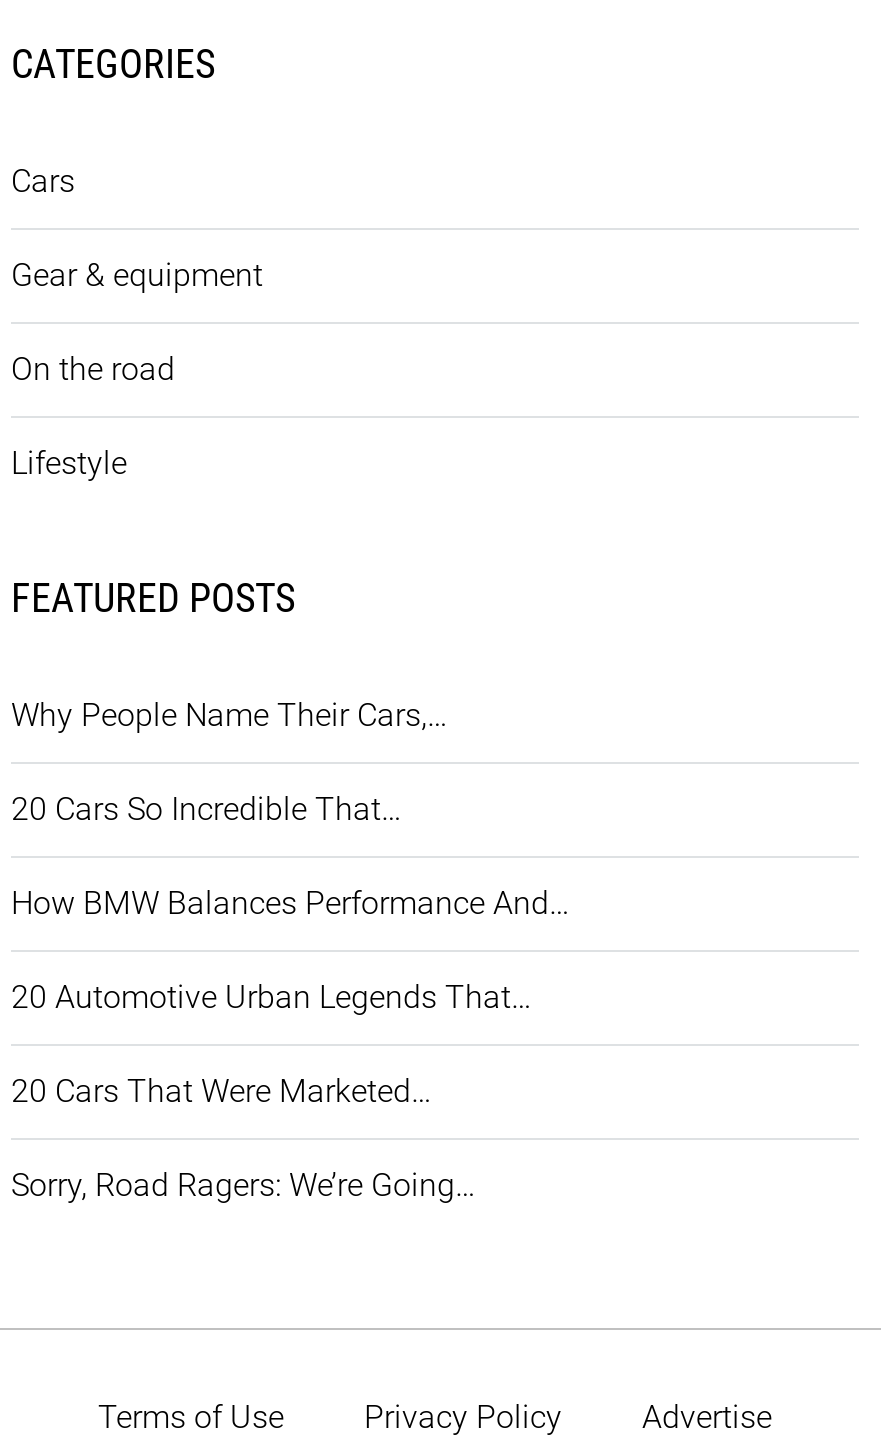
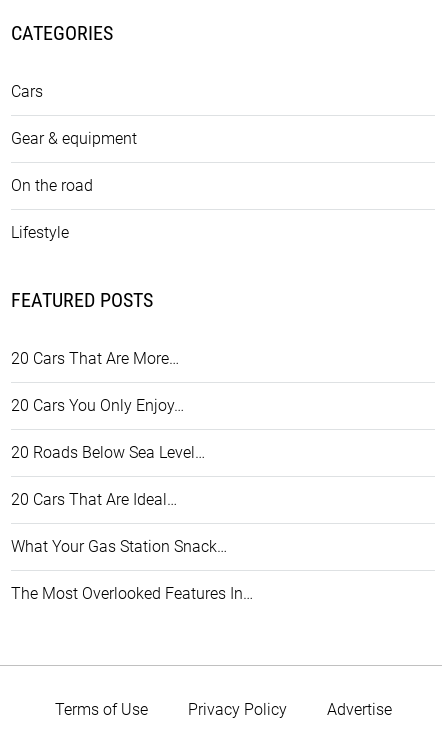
- Why People Name Their Cars,…
+ 20 Cars That Are More…

- 20 Cars So Incredible That…
+ 20 Cars You Only Enjoy…

- How BMW Balances Performance And…
+ 20 Roads Below Sea Level…

- 20 Automotive Urban Legends That…
+ 20 Cars That Are Ideal…

- 20 Cars That Were Marketed…
+ What Your Gas Station Snack…

- Sorry, Road Ragers: We’re Going…
+ The Most Overlooked Features In…
